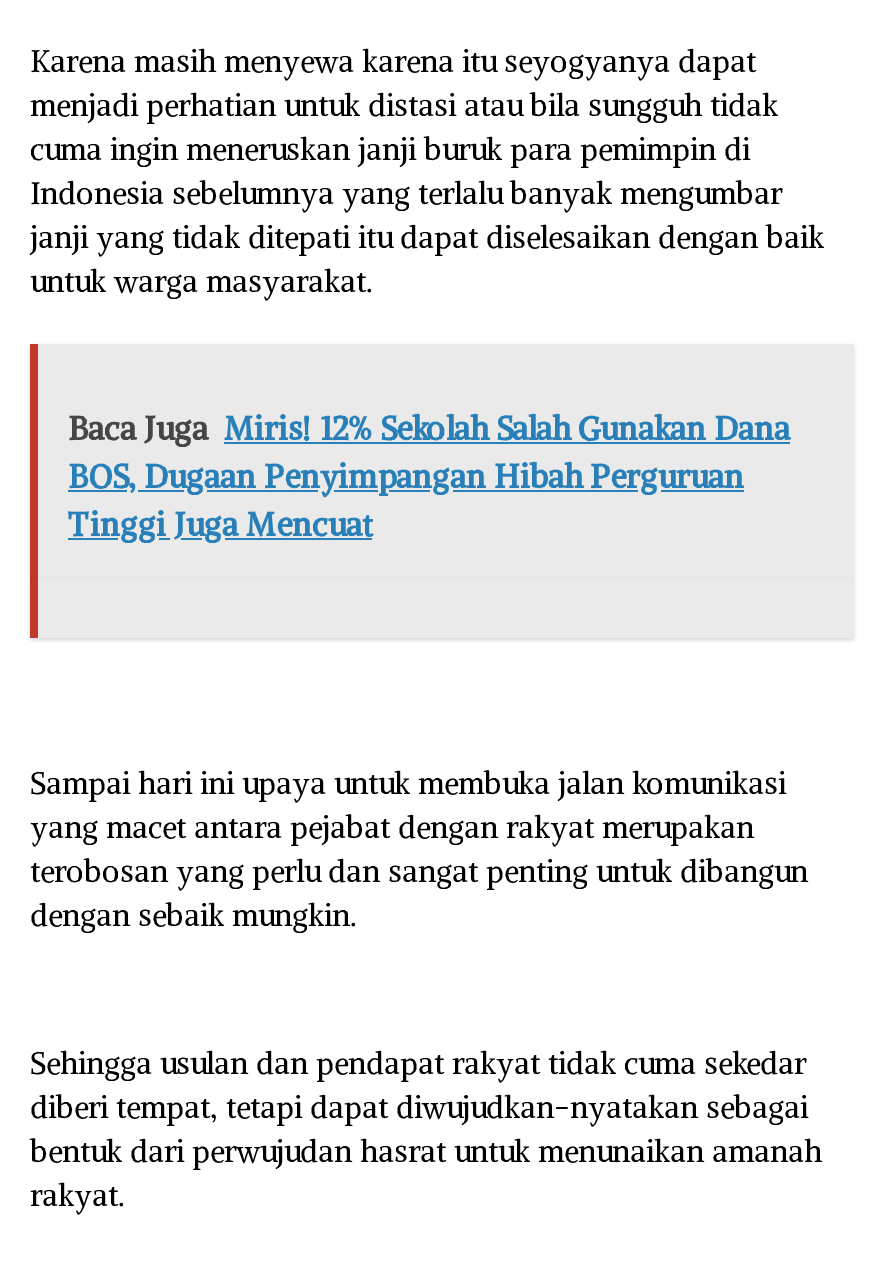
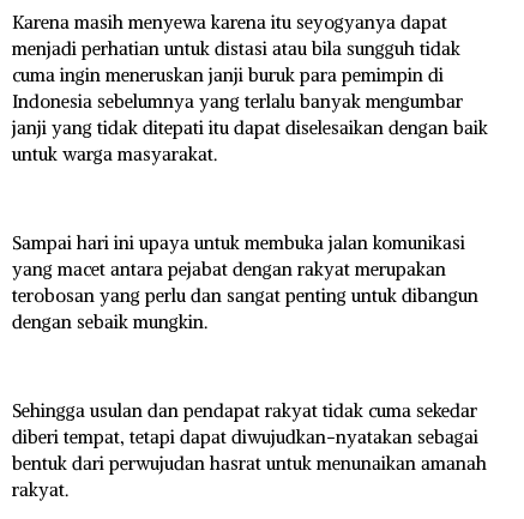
- [image]
- Baca Juga Miris! 12% Sekolah Salah Gunakan Dana
- BOS, Dugaan Penyimpangan Hibah Perguruan
- Tinggi Juga Mencuat
